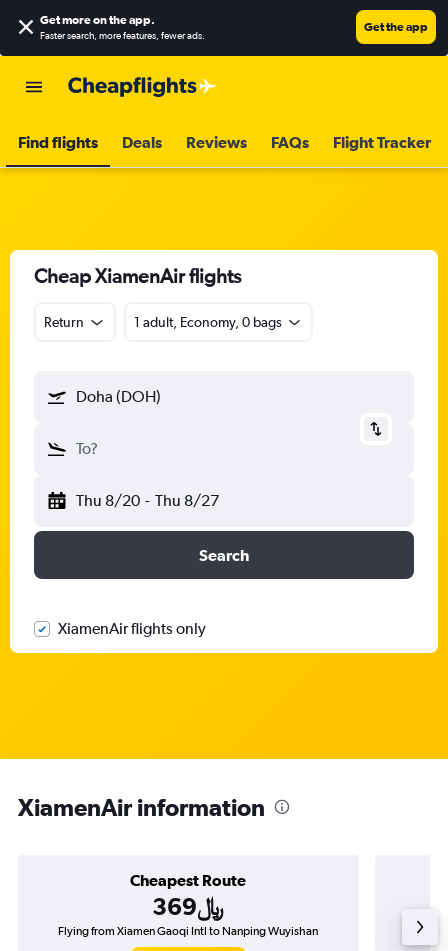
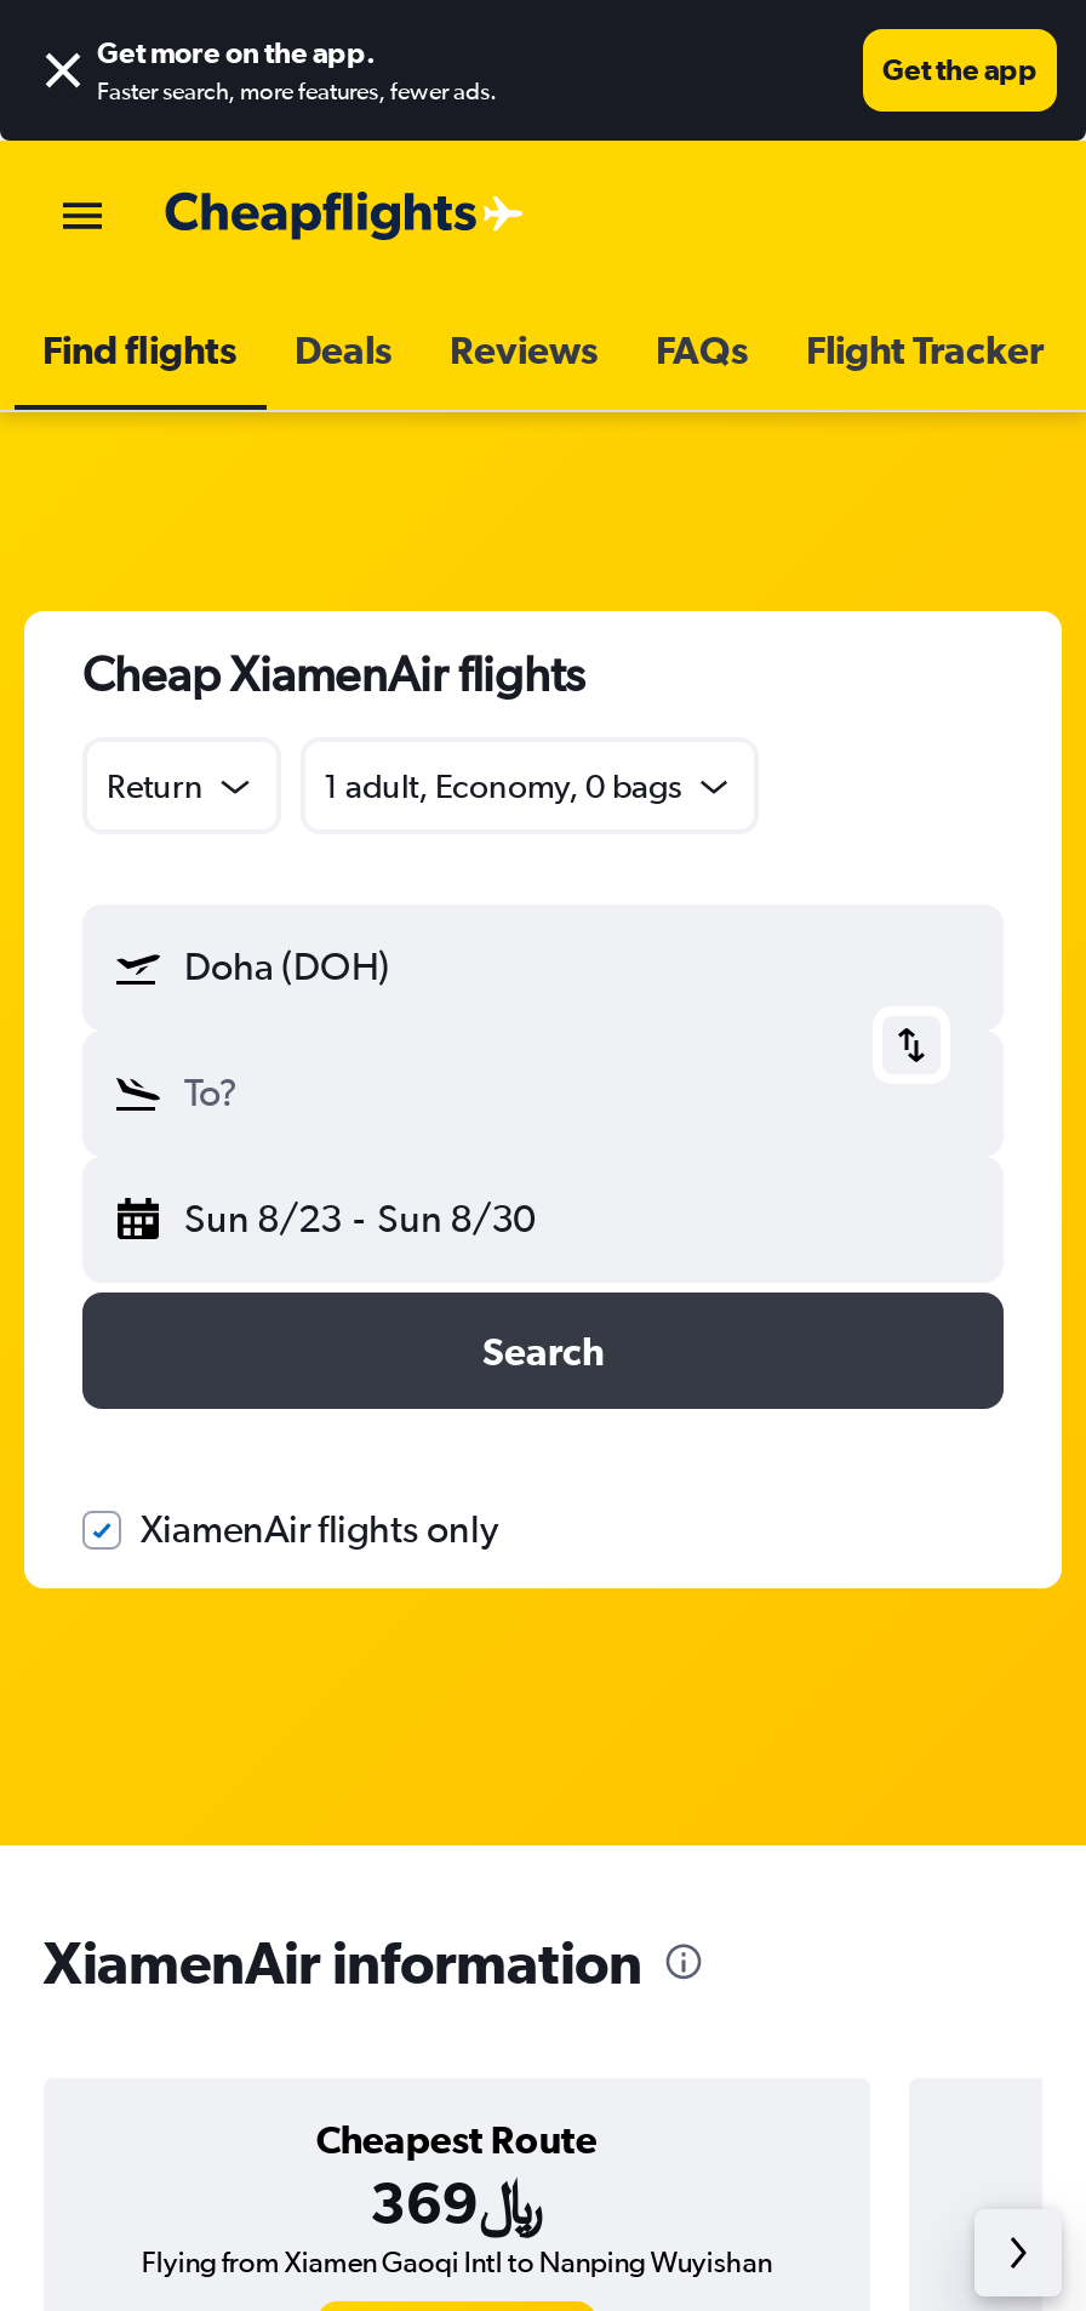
- Thu 8/20 - Thu 8/27
+ Sun 8/23 - Sun 8/30
